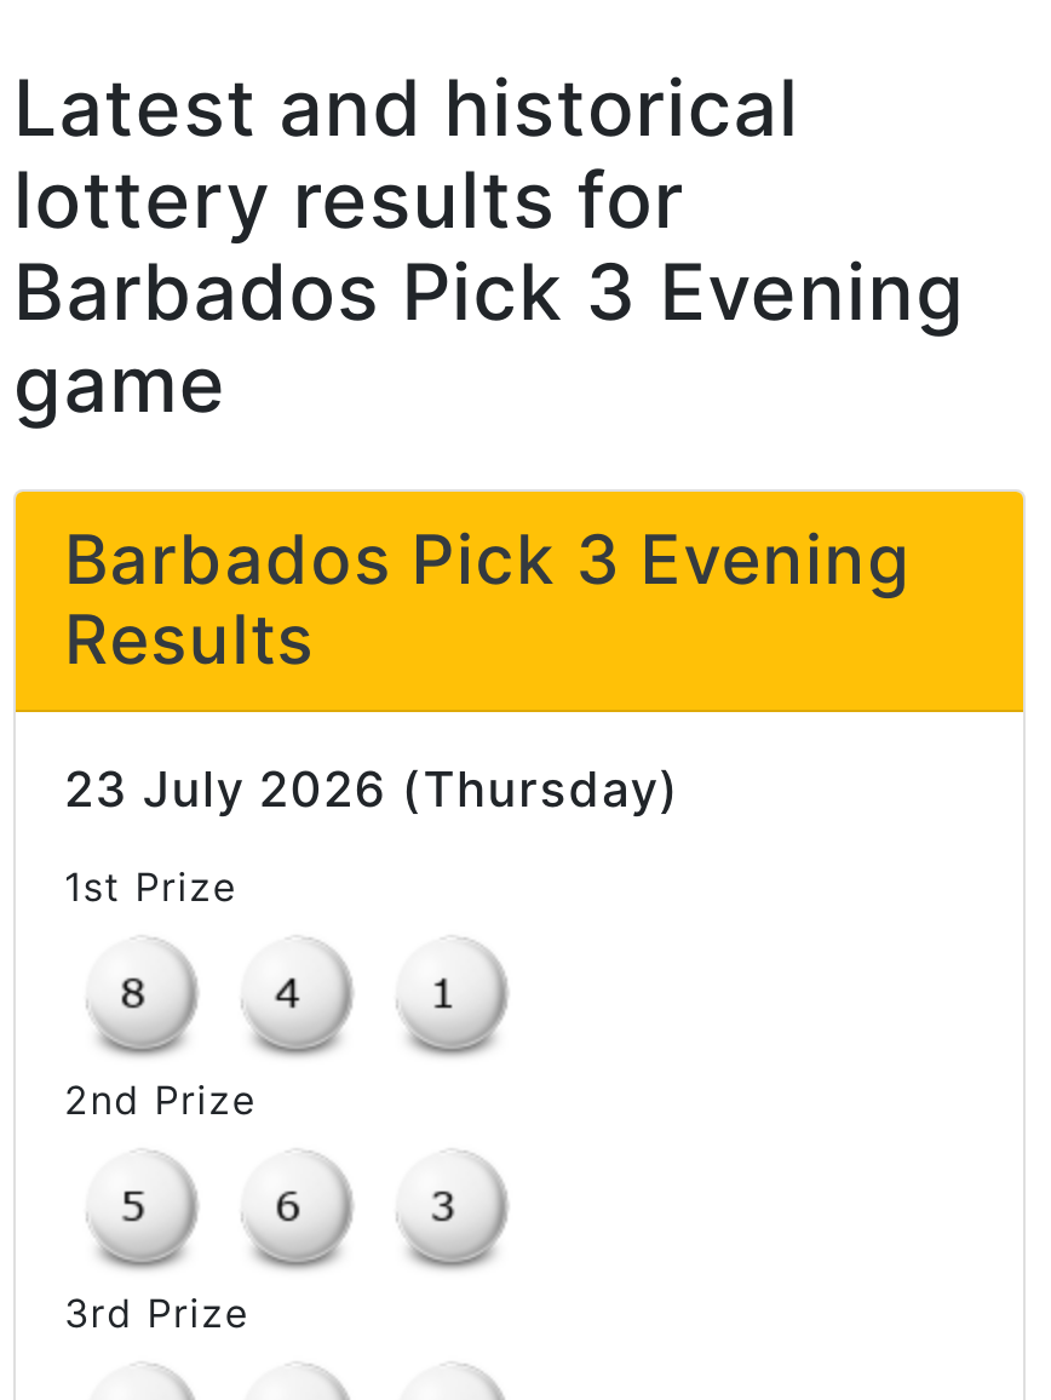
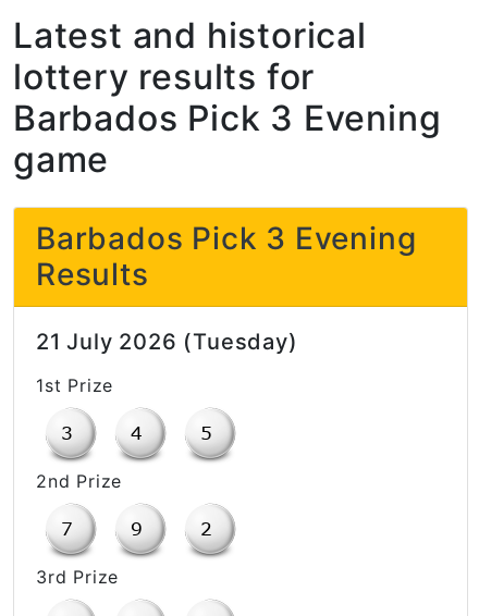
- 23 July 2026 (Thursday)
+ 21 July 2026 (Tuesday)
